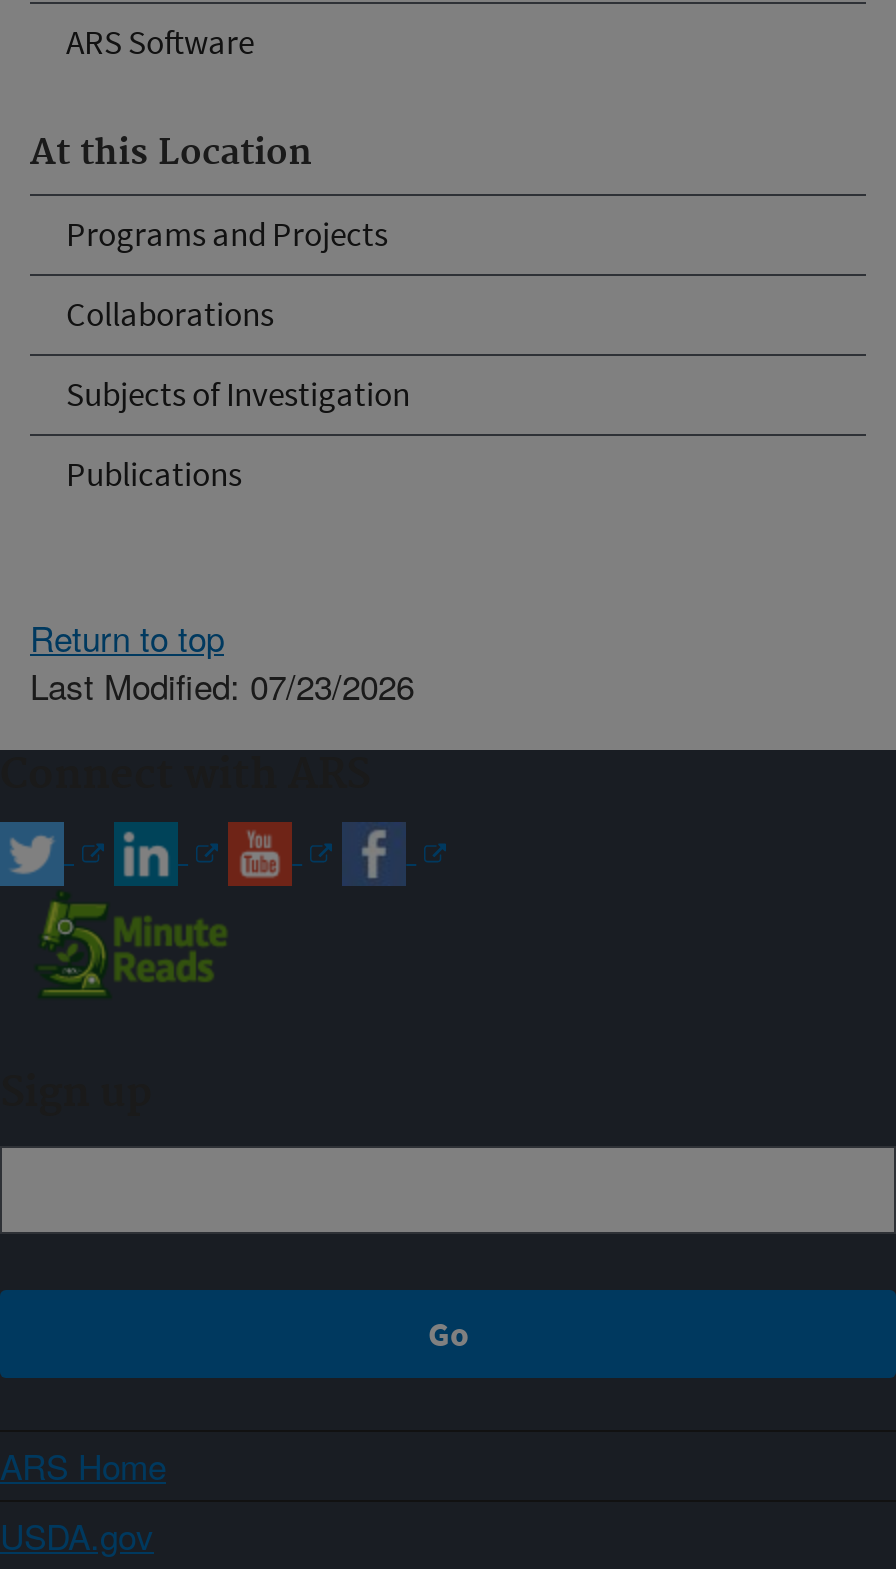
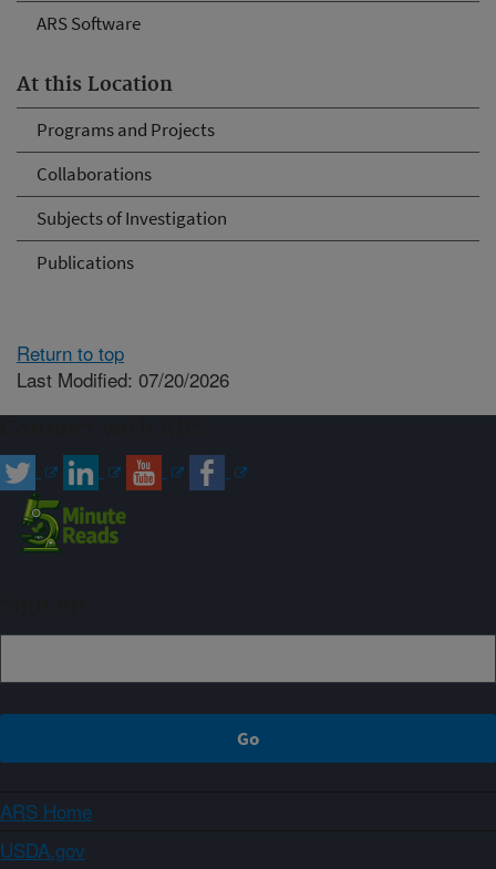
- Last Modified: 07/23/2026
+ Last Modified: 07/20/2026
